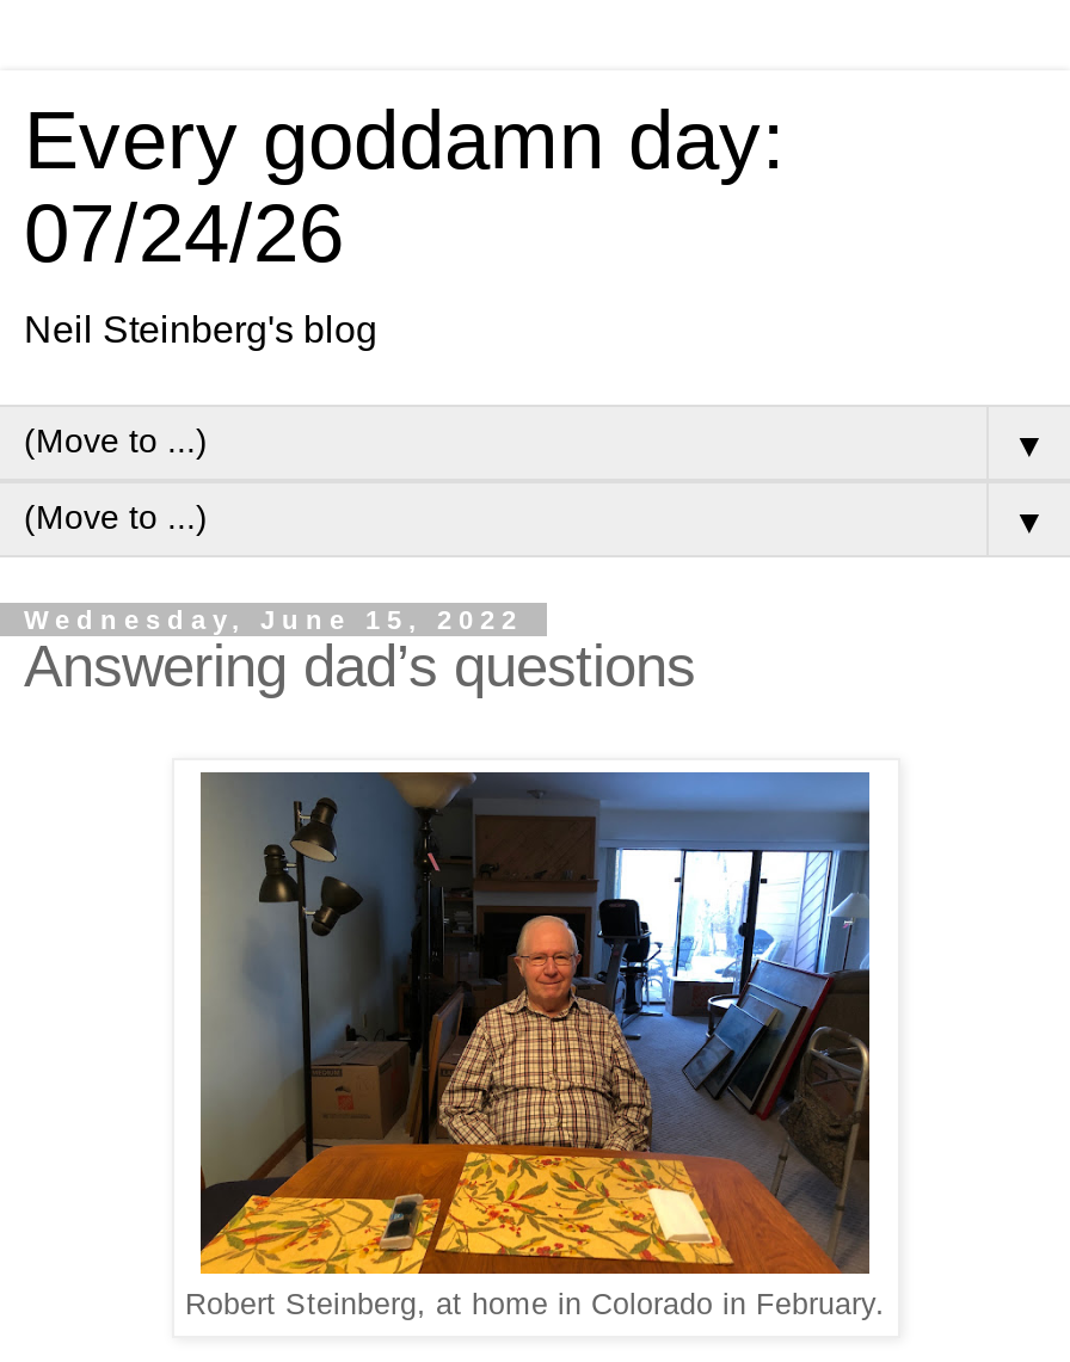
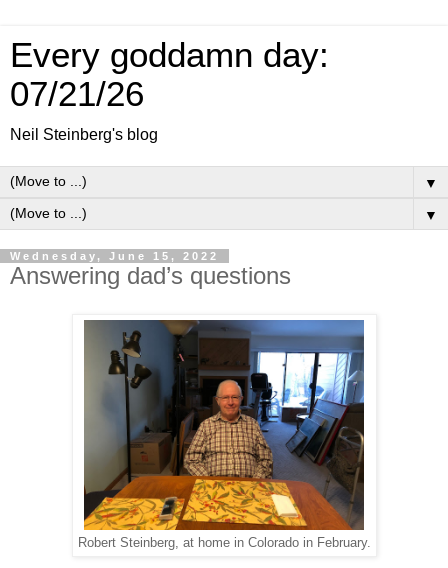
- 07/24/26
+ 07/21/26
